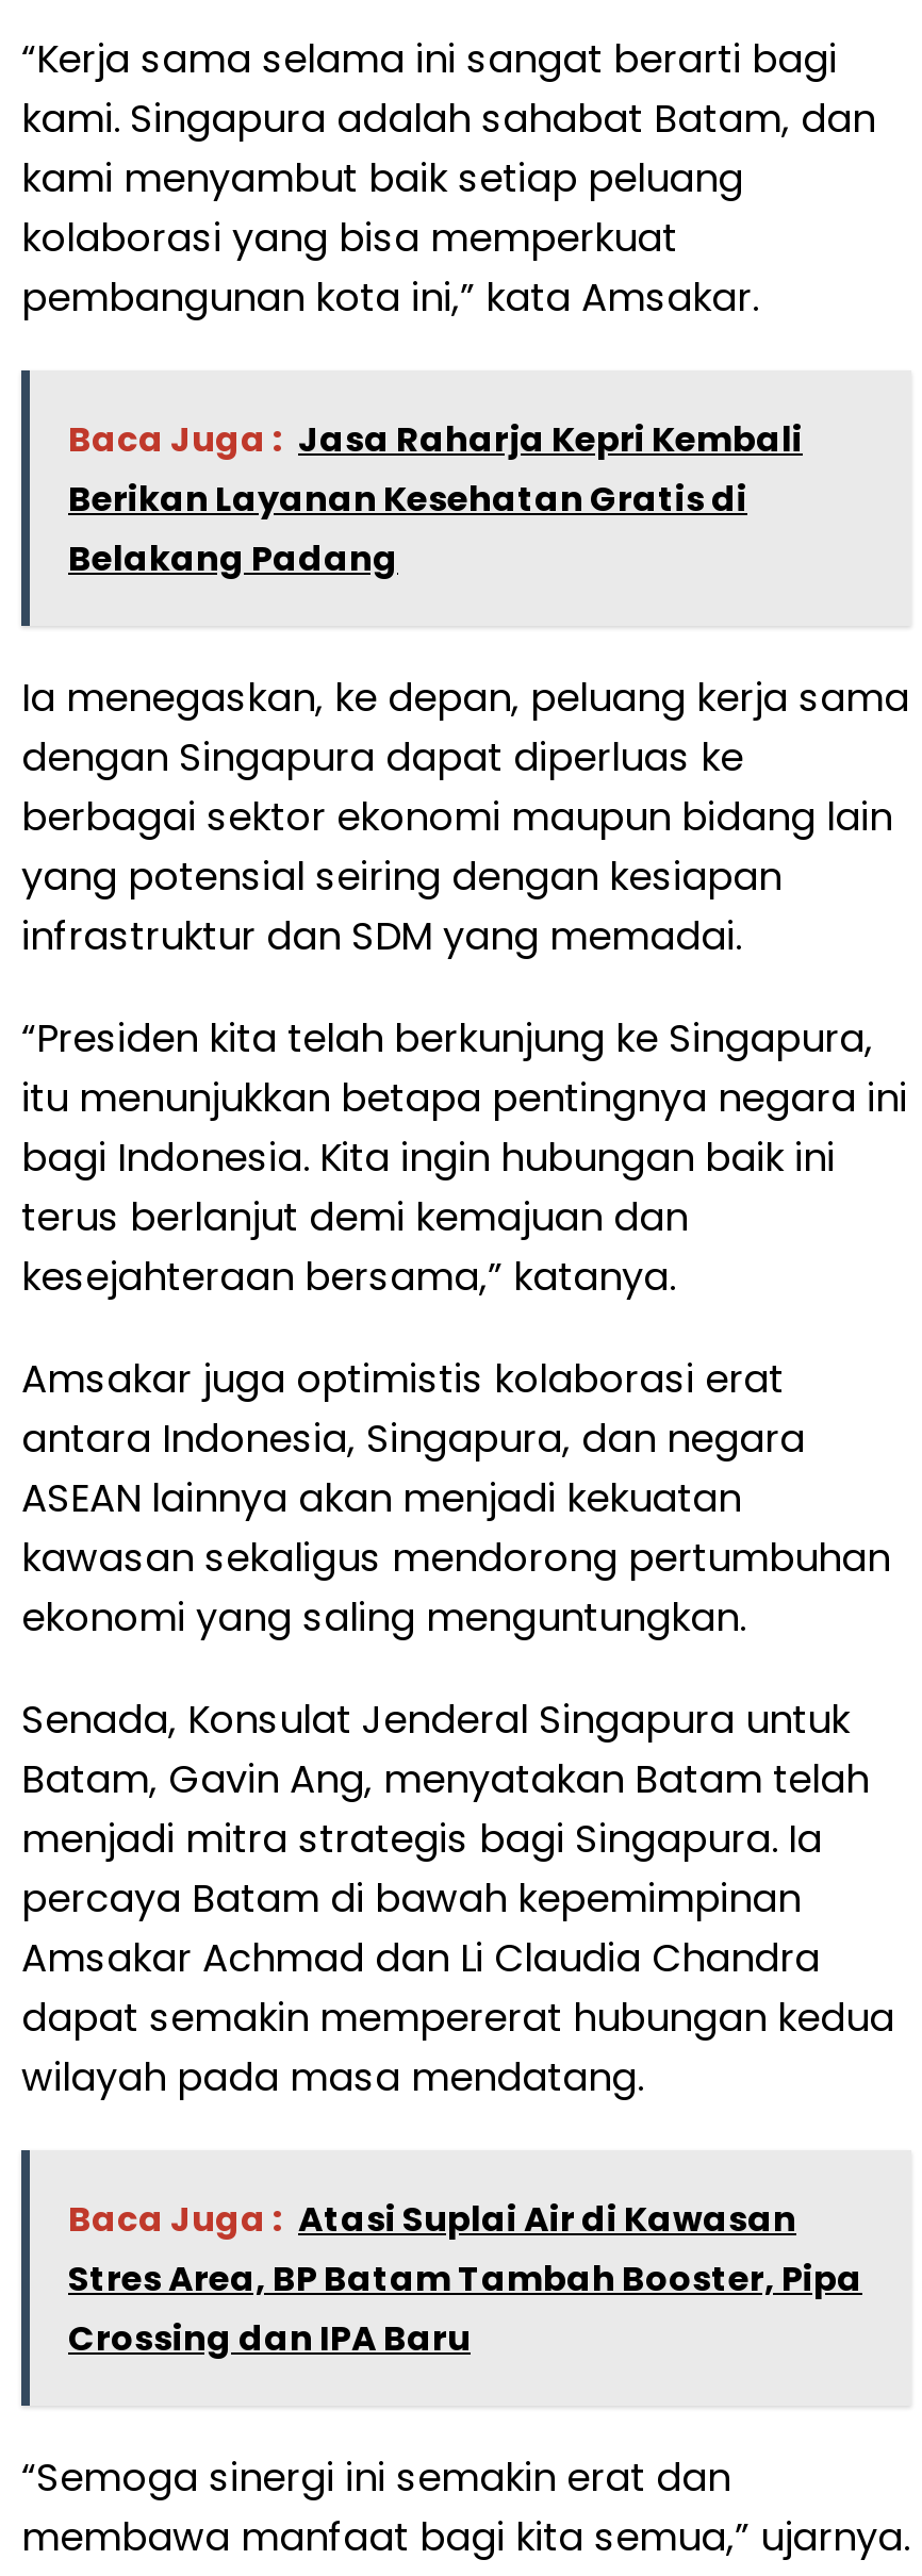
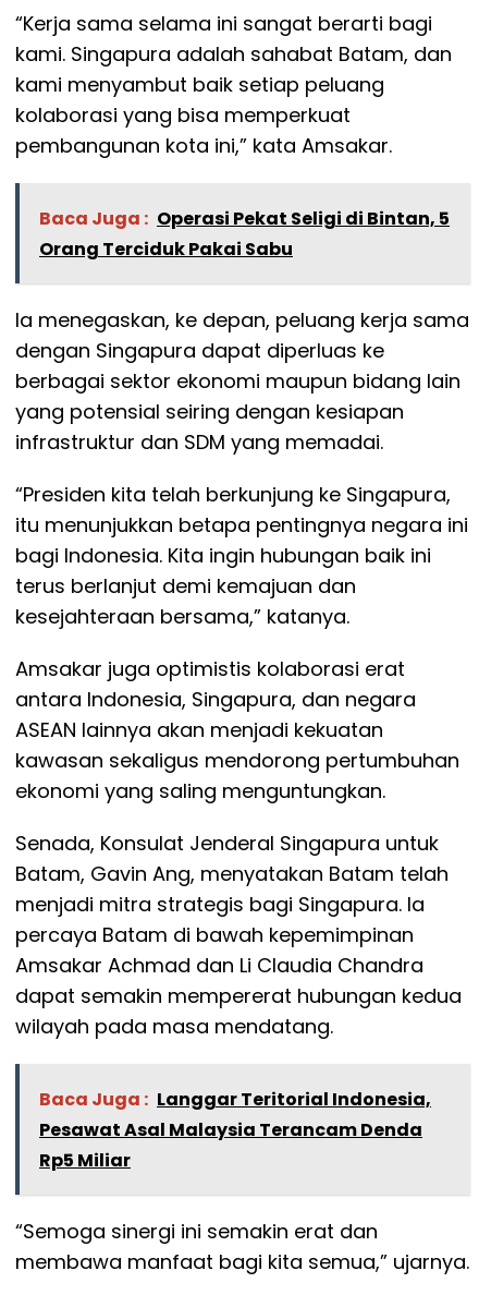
- Baca Juga : Jasa Raharja Kepri Kembali
- Berikan Layanan Kesehatan Gratis di
- Belakang Padang
+ Baca Juga : Operasi Pekat Seligi di Bintan, 5
+ Orang Terciduk Pakai Sabu

- Baca Juga : Atasi Suplai Air di Kawasan
- Stres Area, BP Batam Tambah Booster, Pipa
- Crossing dan IPA Baru
+ Baca Juga : Langgar Teritorial Indonesia,
+ Pesawat Asal Malaysia Terancam Denda
+ Rp5 Miliar
